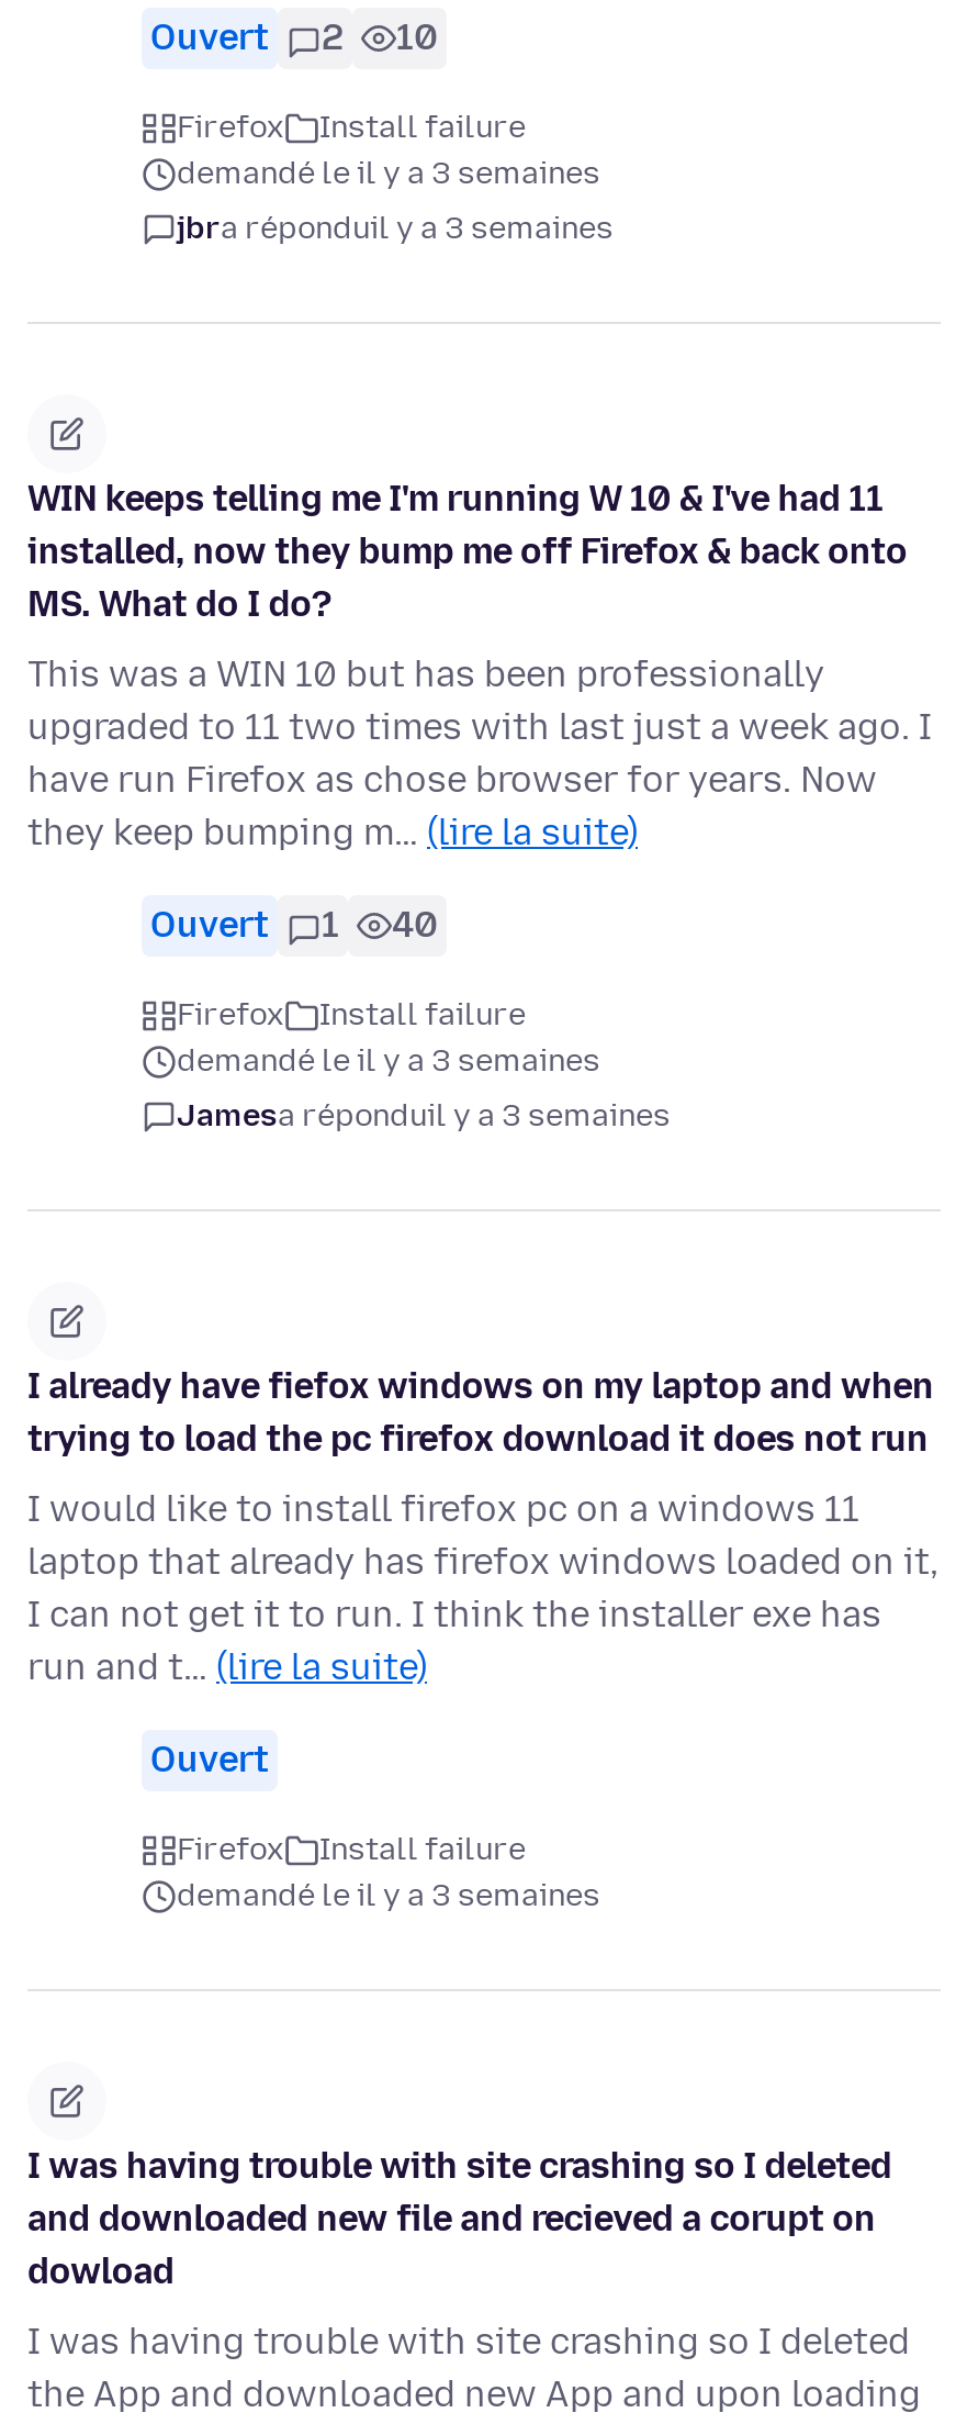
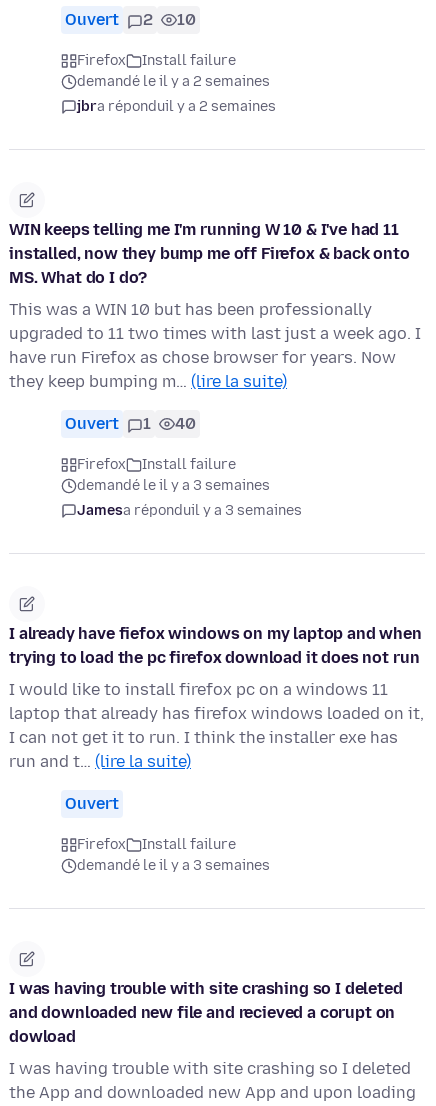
- demandé le il y a 3 semaines
+ demandé le il y a 2 semaines

- jbra réponduil y a 3 semaines
+ jbra réponduil y a 2 semaines
